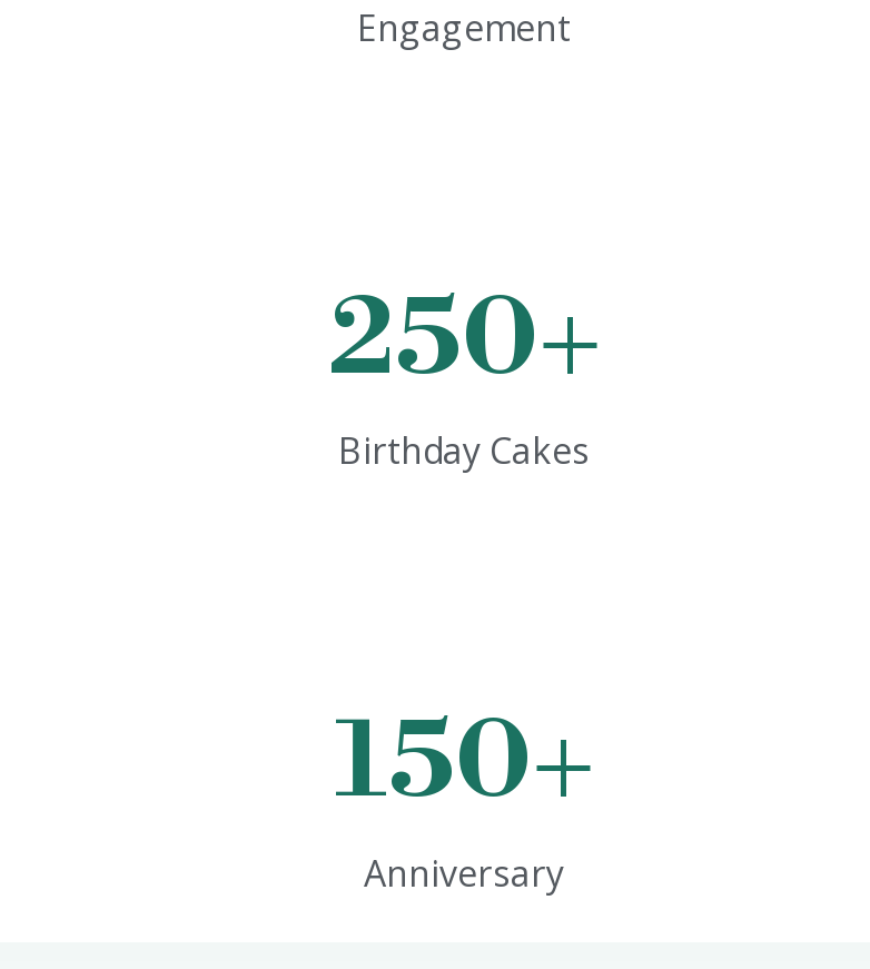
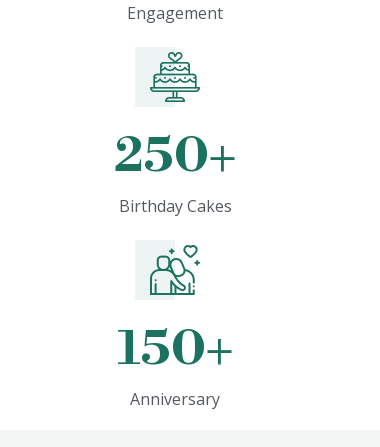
+ [image]

+ [image]
